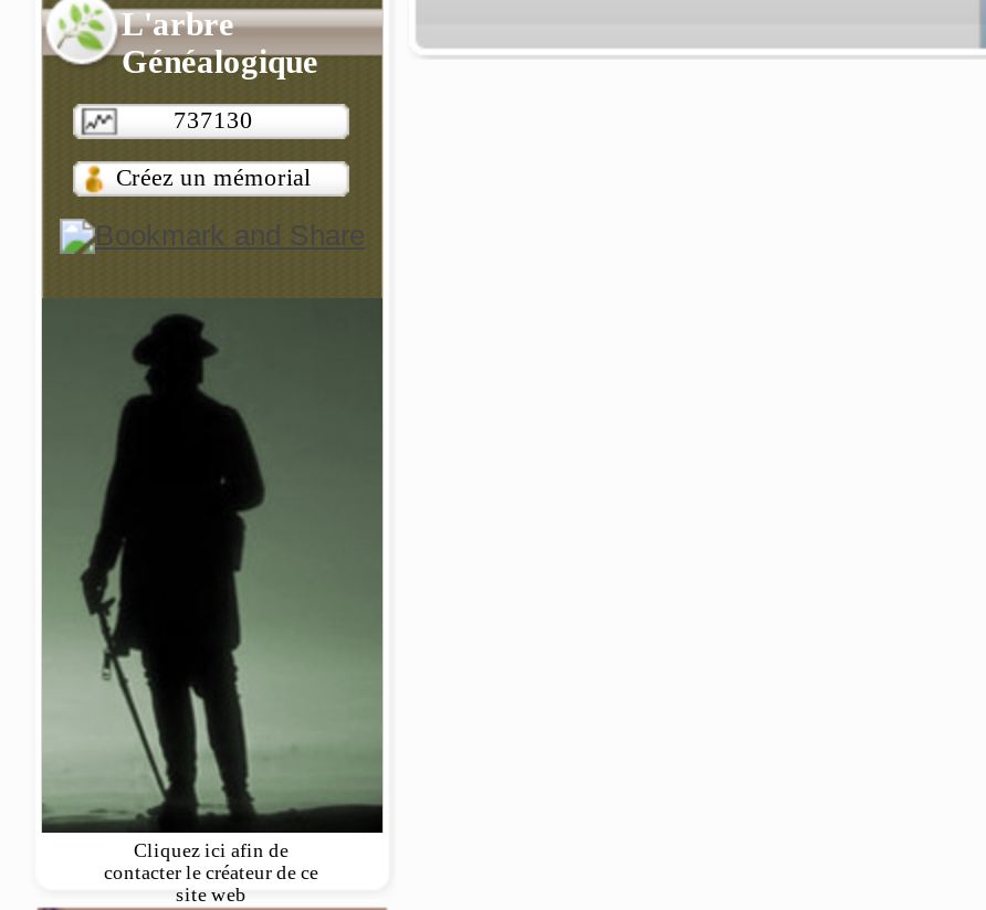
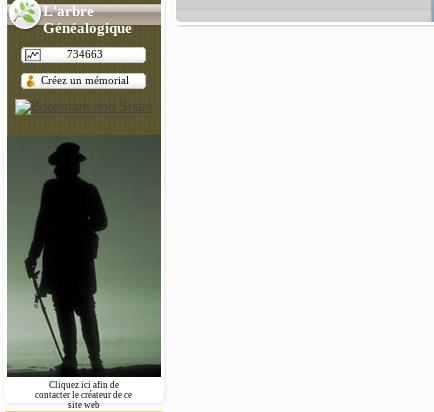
- 737130
+ 734663
